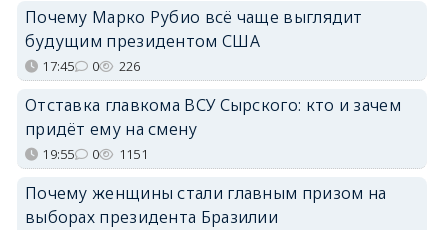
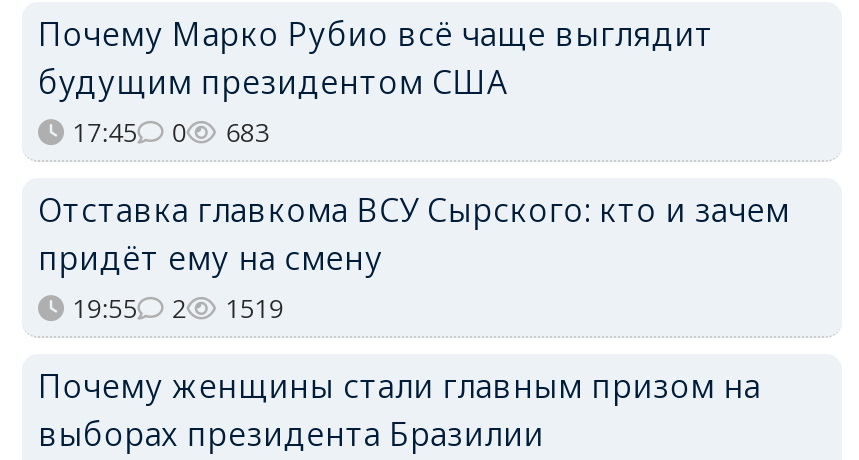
- 17:45 0 226
+ 17:45 0 683

- 0
+ 2

- 1151
+ 1519
